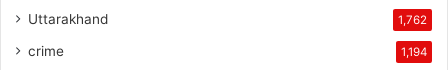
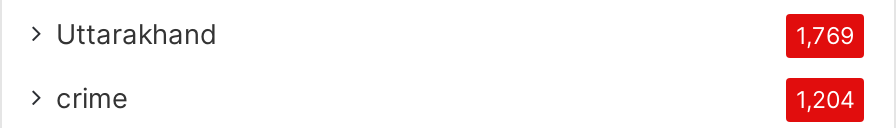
- 1,762
+ 1,769

- 1,194
+ 1,204
